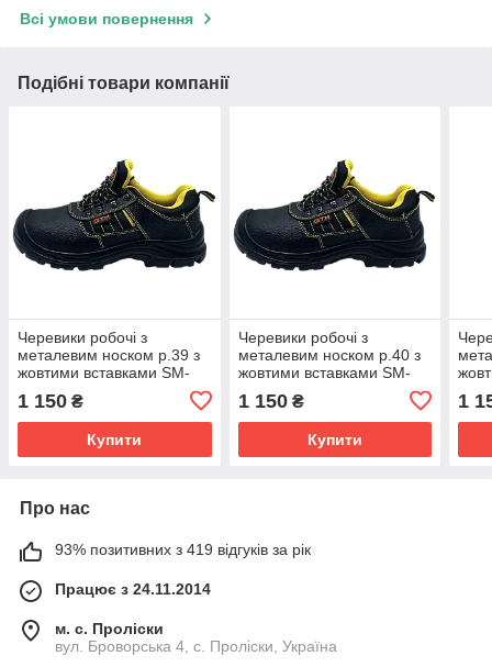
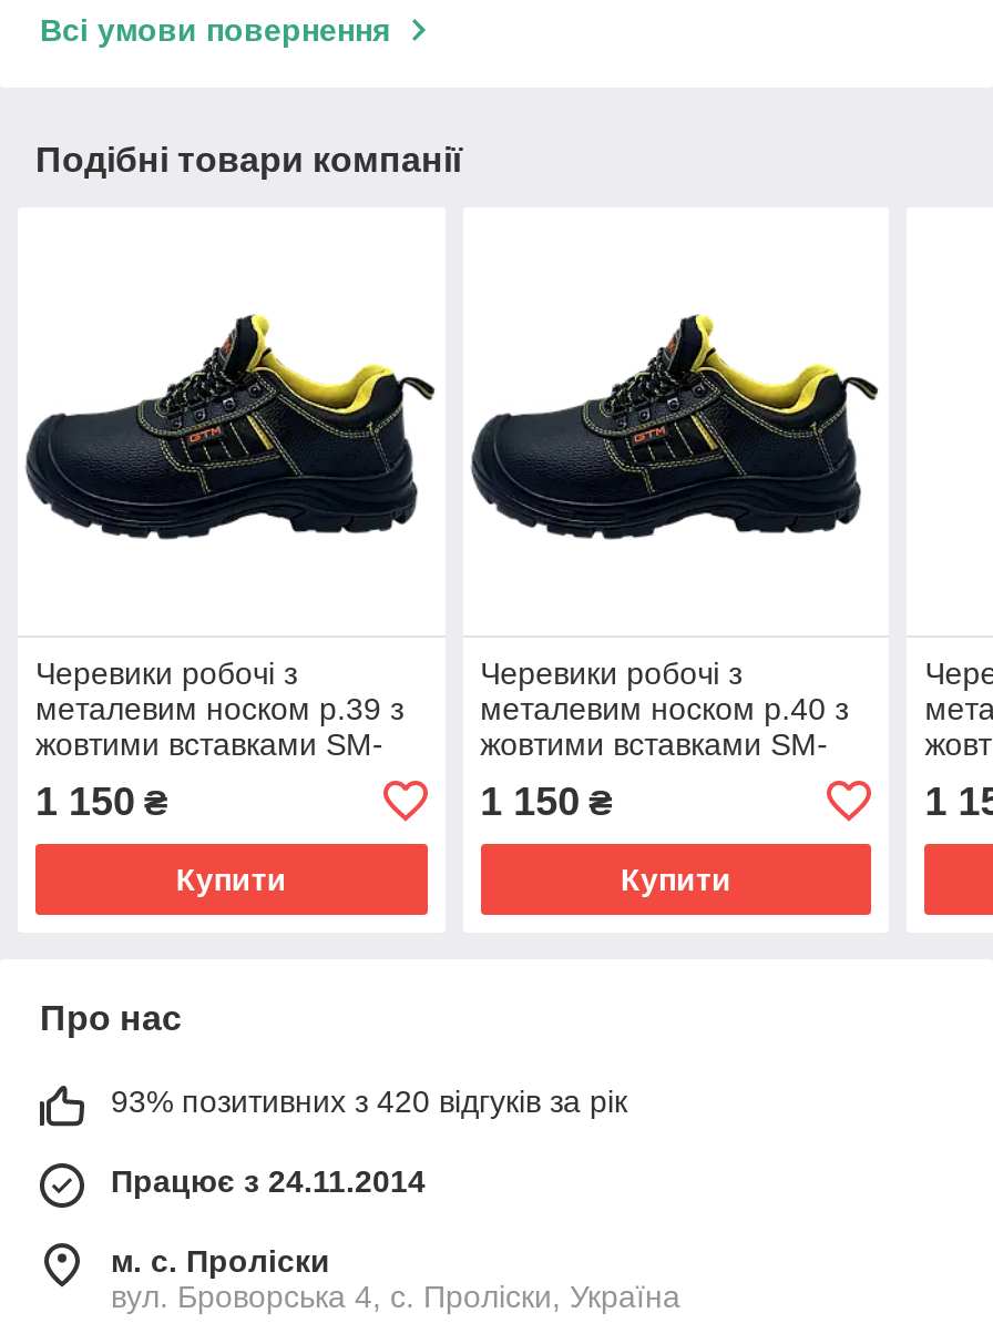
- 93% позитивних з 419 відгуків за рік
+ 93% позитивних з 420 відгуків за рік
